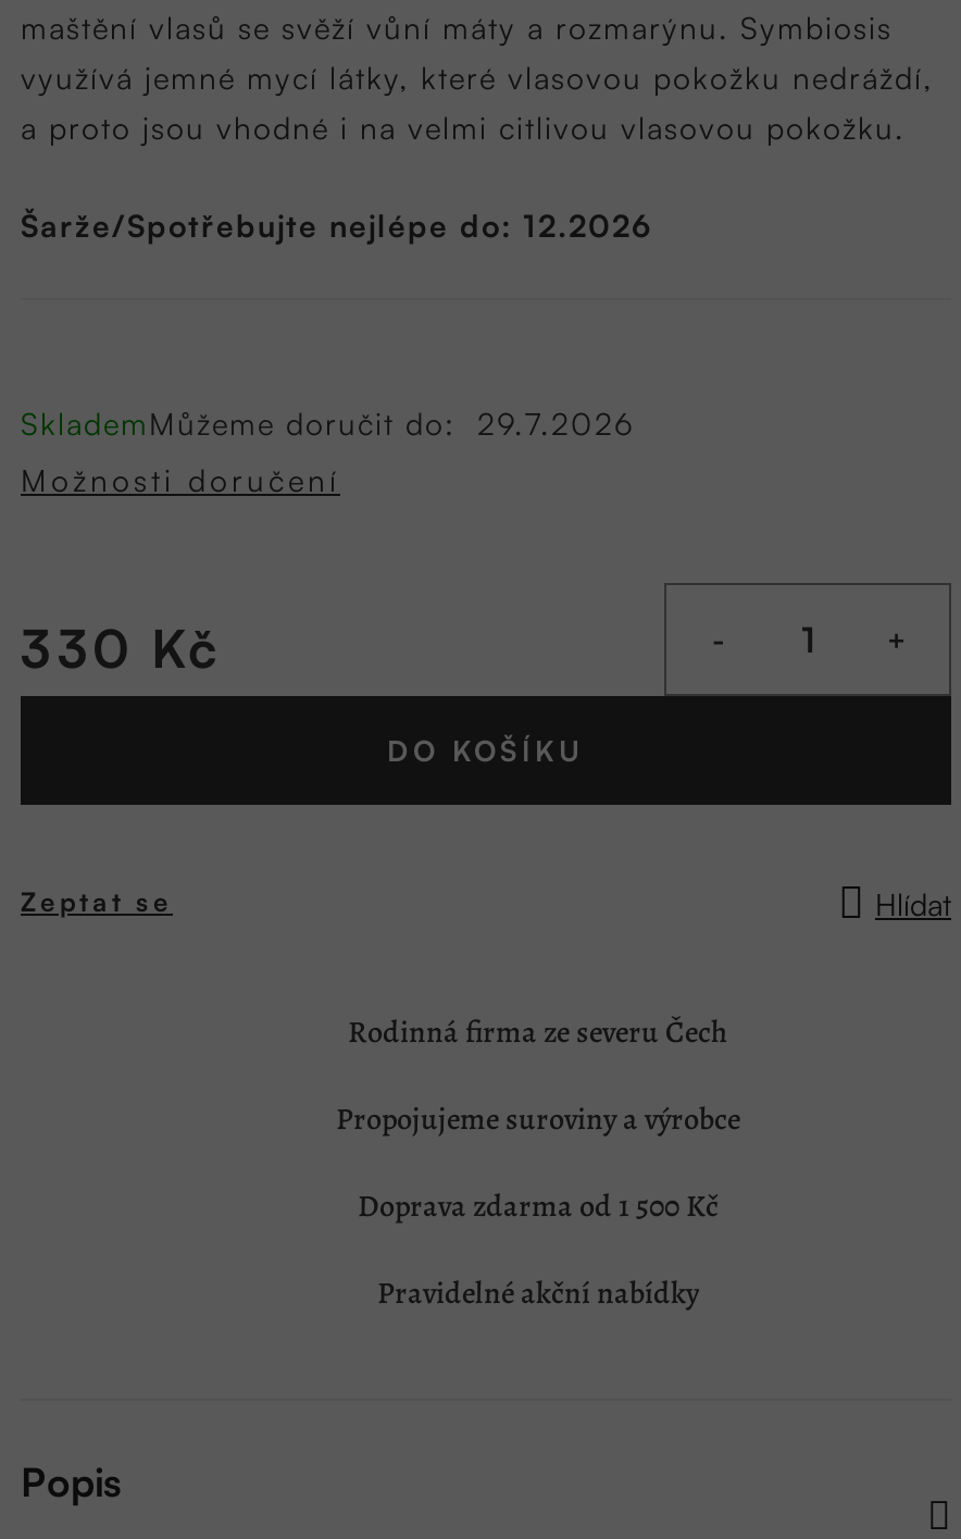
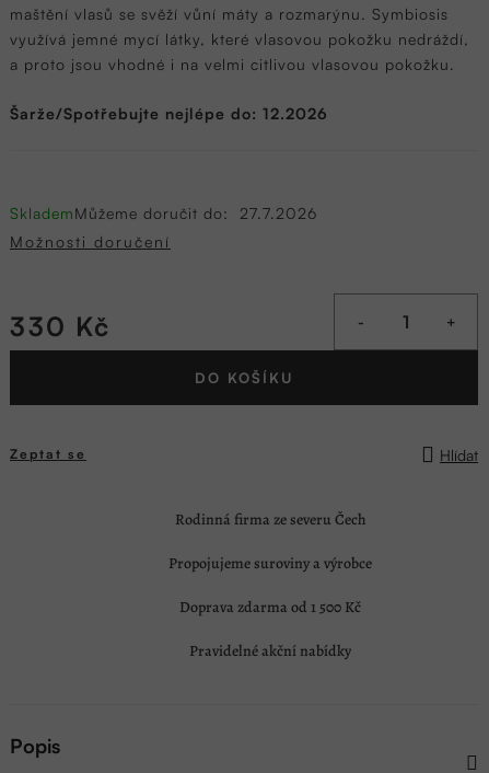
- Skladem Můžeme doručit do: 29.7.2026
+ Skladem Můžeme doručit do: 27.7.2026
